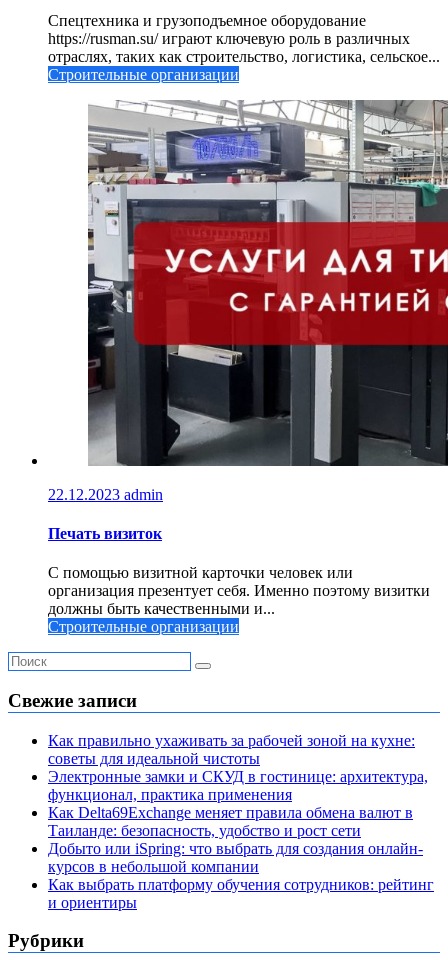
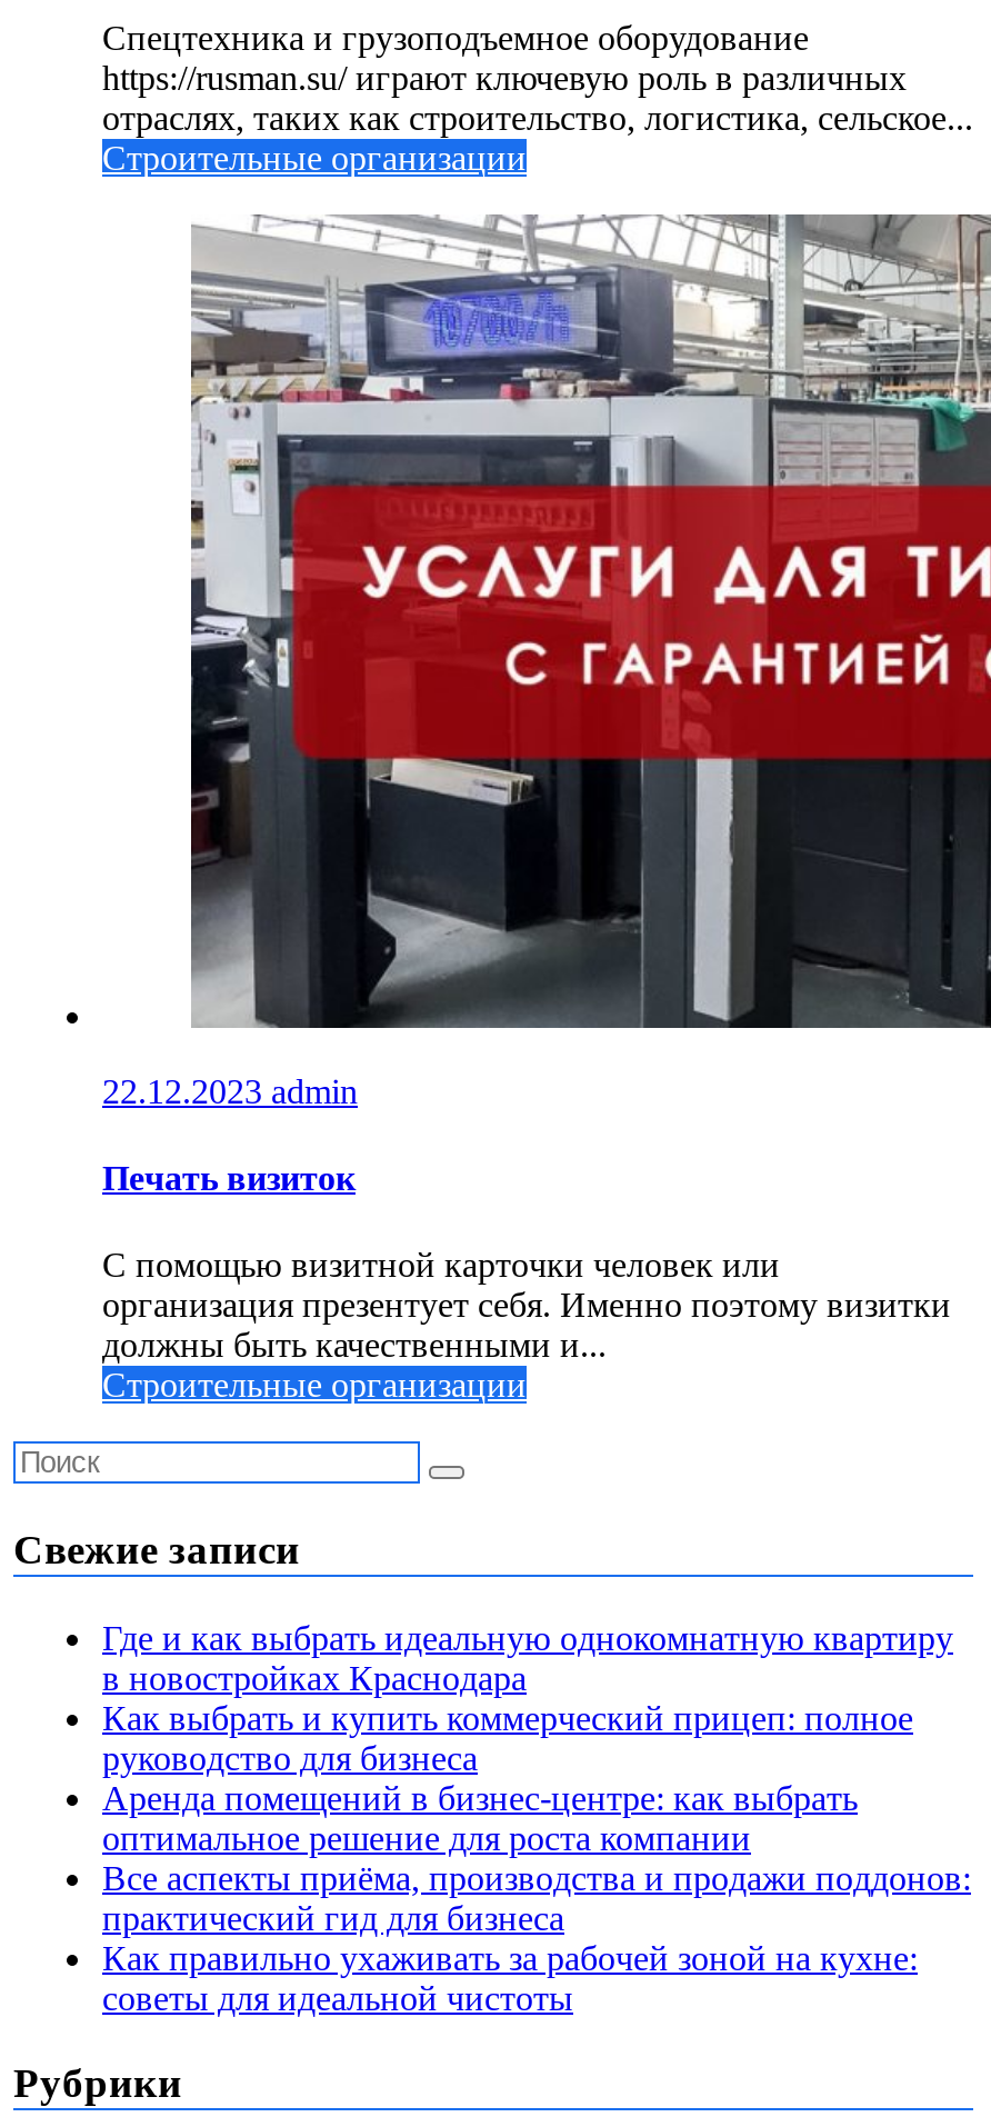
+ Где и как выбрать идеальную однокомнатную квартиру
+ в новостройках Краснодара
+ Как выбрать и купить коммерческий прицеп: полное
+ руководство для бизнеса
+ Аренда помещений в бизнес‑центре: как выбрать
+ оптимальное решение для роста компании
+ Все аспекты приёма, производства и продажи поддонов:
+ практический гид для бизнеса

moved down: Как правильно ухаживать за рабочей зоной на кухне: | советы для идеальной чистоты

- Электронные замки и СКУД в гостинице: архитектура,
- функционал, практика применения
- Как Delta69Exchange меняет правила обмена валют в
- Таиланде: безопасность, удобство и рост сети
- Добыто или iSpring: что выбрать для создания онлайн-
- курсов в небольшой компании
- Как выбрать платформу обучения сотрудников: рейтинг
- и ориентиры
